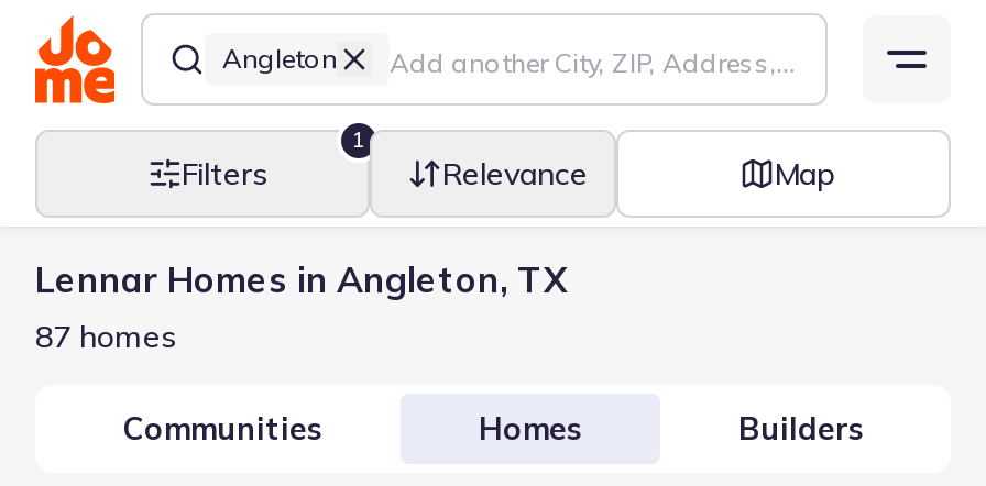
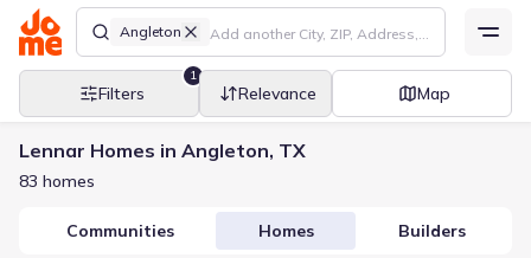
- 87 homes
+ 83 homes
